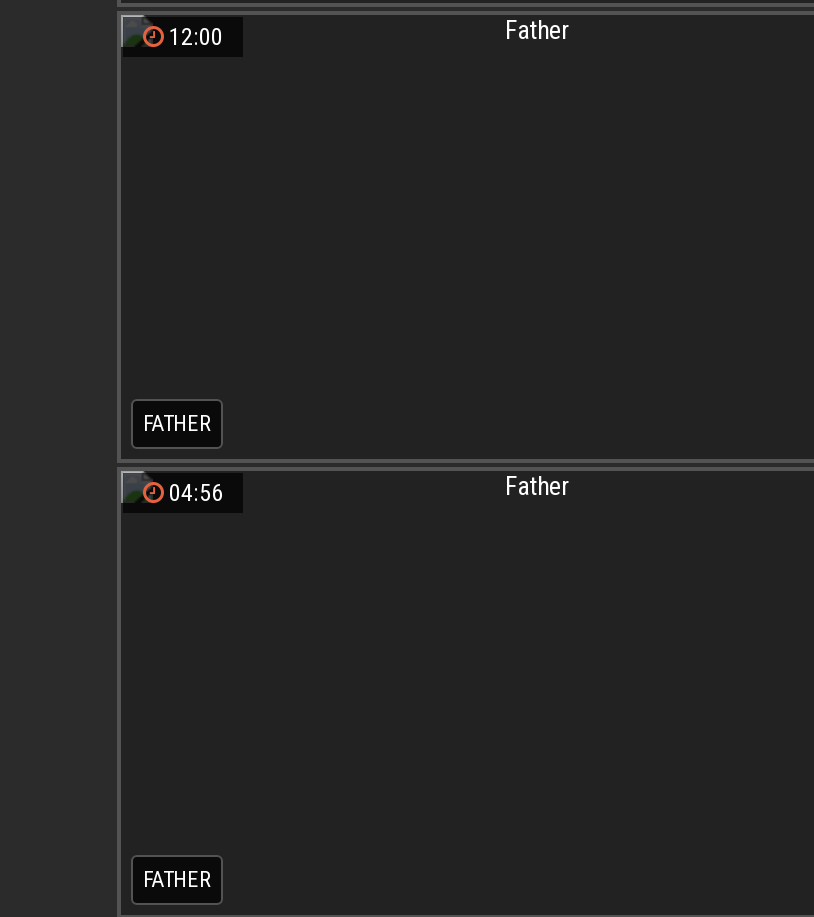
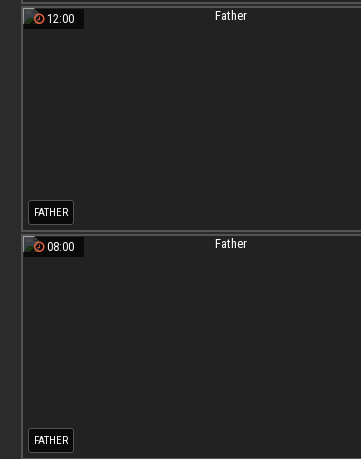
- 04:56
+ 08:00
